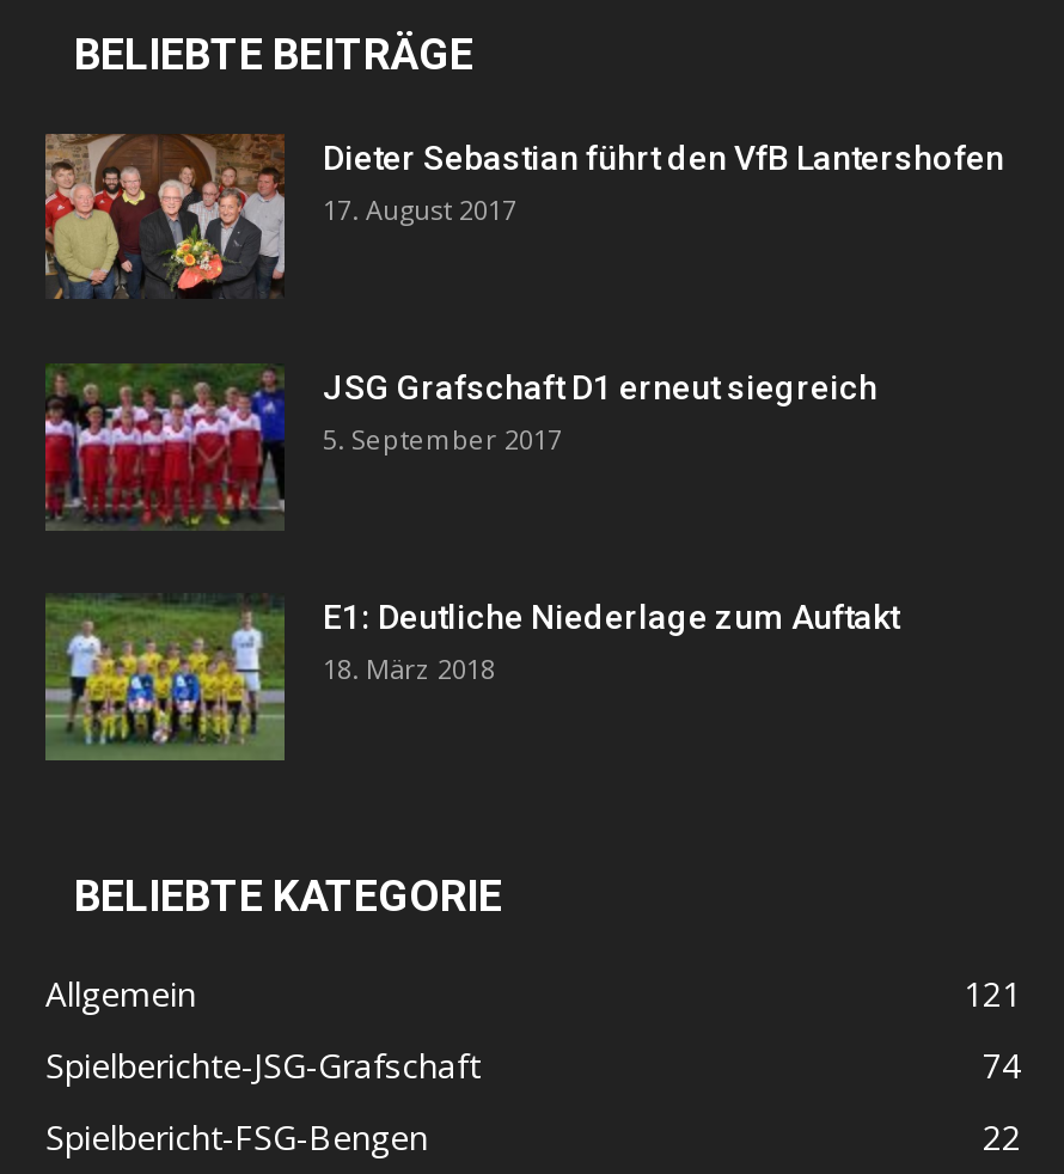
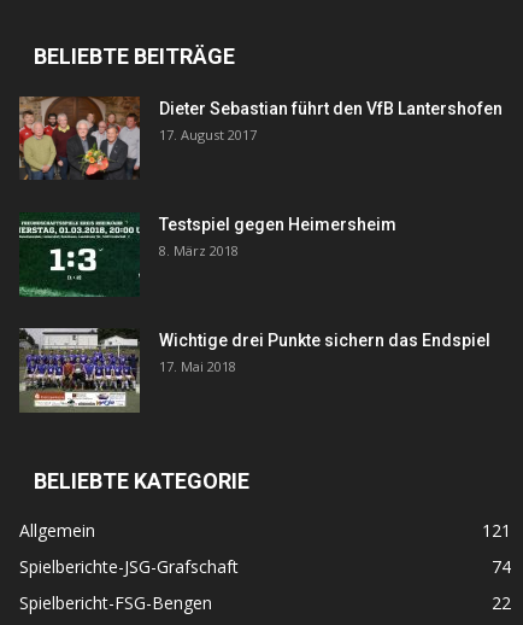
- [image]
- JSG Grafschaft D1 erneut siegreich
- 5. September 2017
+ [image]
+ Testspiel gegen Heimersheim
+ 8. März 2018

- [image]
- E1: Deutliche Niederlage zum Auftakt
- 18. März 2018
+ [image]
+ Wichtige drei Punkte sichern das Endspiel
+ 17. Mai 2018
